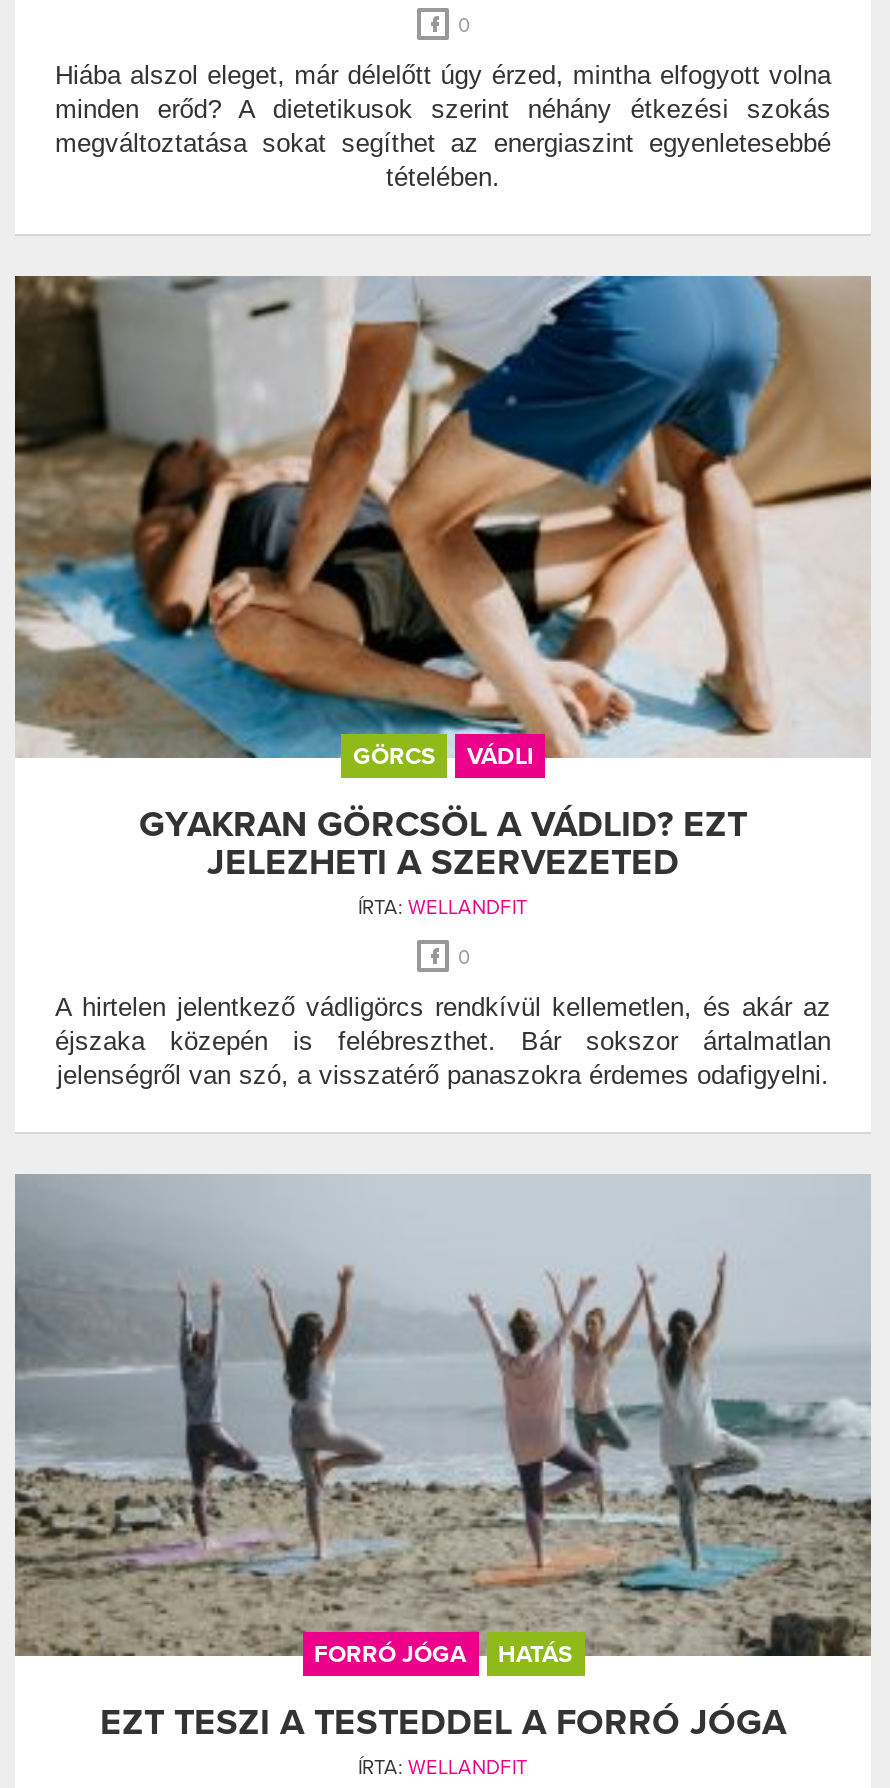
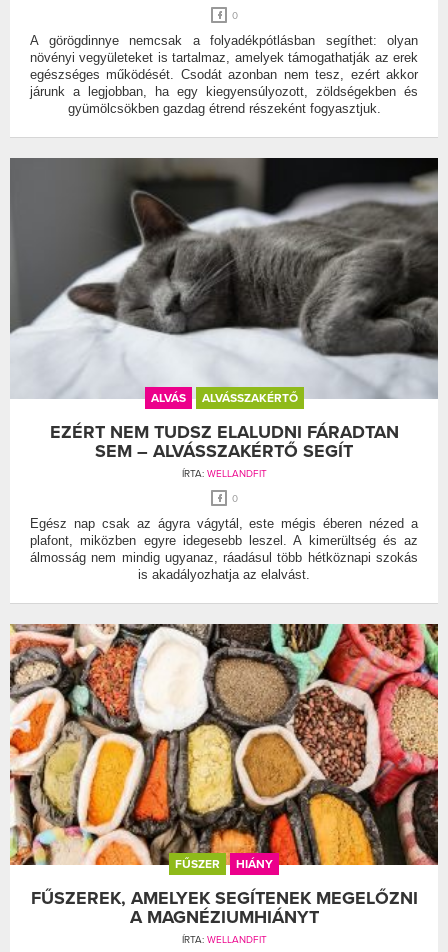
- Hiába alszol eleget, már délelőtt úgy érzed, mintha elfogyott volna
- minden erőd? A dietetikusok szerint néhány étkezési szokás
- megváltoztatása sokat segíthet az energiaszint egyenletesebbé
- tételében.
+ A görögdinnye nemcsak a folyadékpótlásban segíthet: olyan
+ növényi vegyületeket is tartalmaz, amelyek támogathatják az erek
+ egészséges működését. Csodát azonban nem tesz, ezért akkor
+ járunk a legjobban, ha egy kiegyensúlyozott, zöldségekben és
+ gyümölcsökben gazdag étrend részeként fogyasztjuk.

- [image]
- GÖRCS
- VÁDLI
+ [image]
+ ALVÁS
+ ALVÁSSZAKÉRTŐ

- GYAKRAN GÖRCSÖL A VÁDLID? EZT
- JELEZHETI A SZERVEZETED
+ EZÉRT NEM TUDSZ ELALUDNI FÁRADTAN
+ SEM – ALVÁSSZAKÉRTŐ SEGÍT

- A hirtelen jelentkező vádligörcs rendkívül kellemetlen, és akár az
- éjszaka közepén is felébreszthet. Bár sokszor ártalmatlan
- jelenségről van szó, a visszatérő panaszokra érdemes odafigyelni.
+ Egész nap csak az ágyra vágytál, este mégis éberen nézed a
+ plafont, miközben egyre idegesebb leszel. A kimerültség és az
+ álmosság nem mindig ugyanaz, ráadásul több hétköznapi szokás
+ is akadályozhatja az elalvást.

- [image]
- FORRÓ JÓGA
- HATÁS
+ [image]
+ FŰSZER
+ HIÁNY

- EZT TESZI A TESTEDDEL A FORRÓ JÓGA
+ FŰSZEREK, AMELYEK SEGÍTENEK MEGELŐZNI
+ A MAGNÉZIUMHIÁNYT
